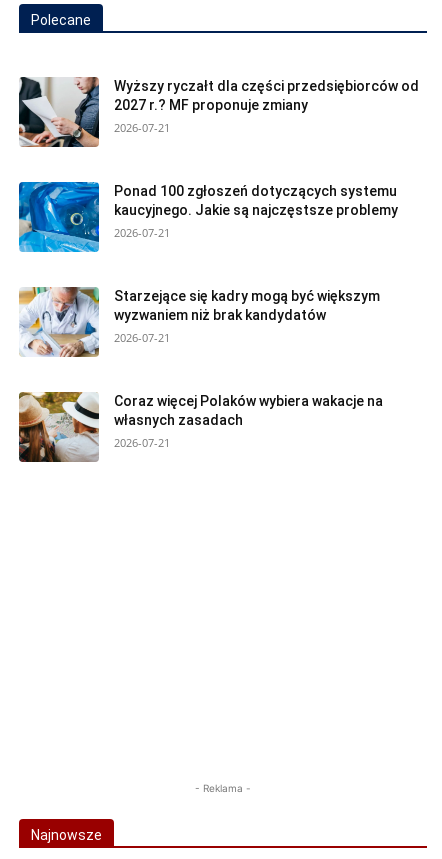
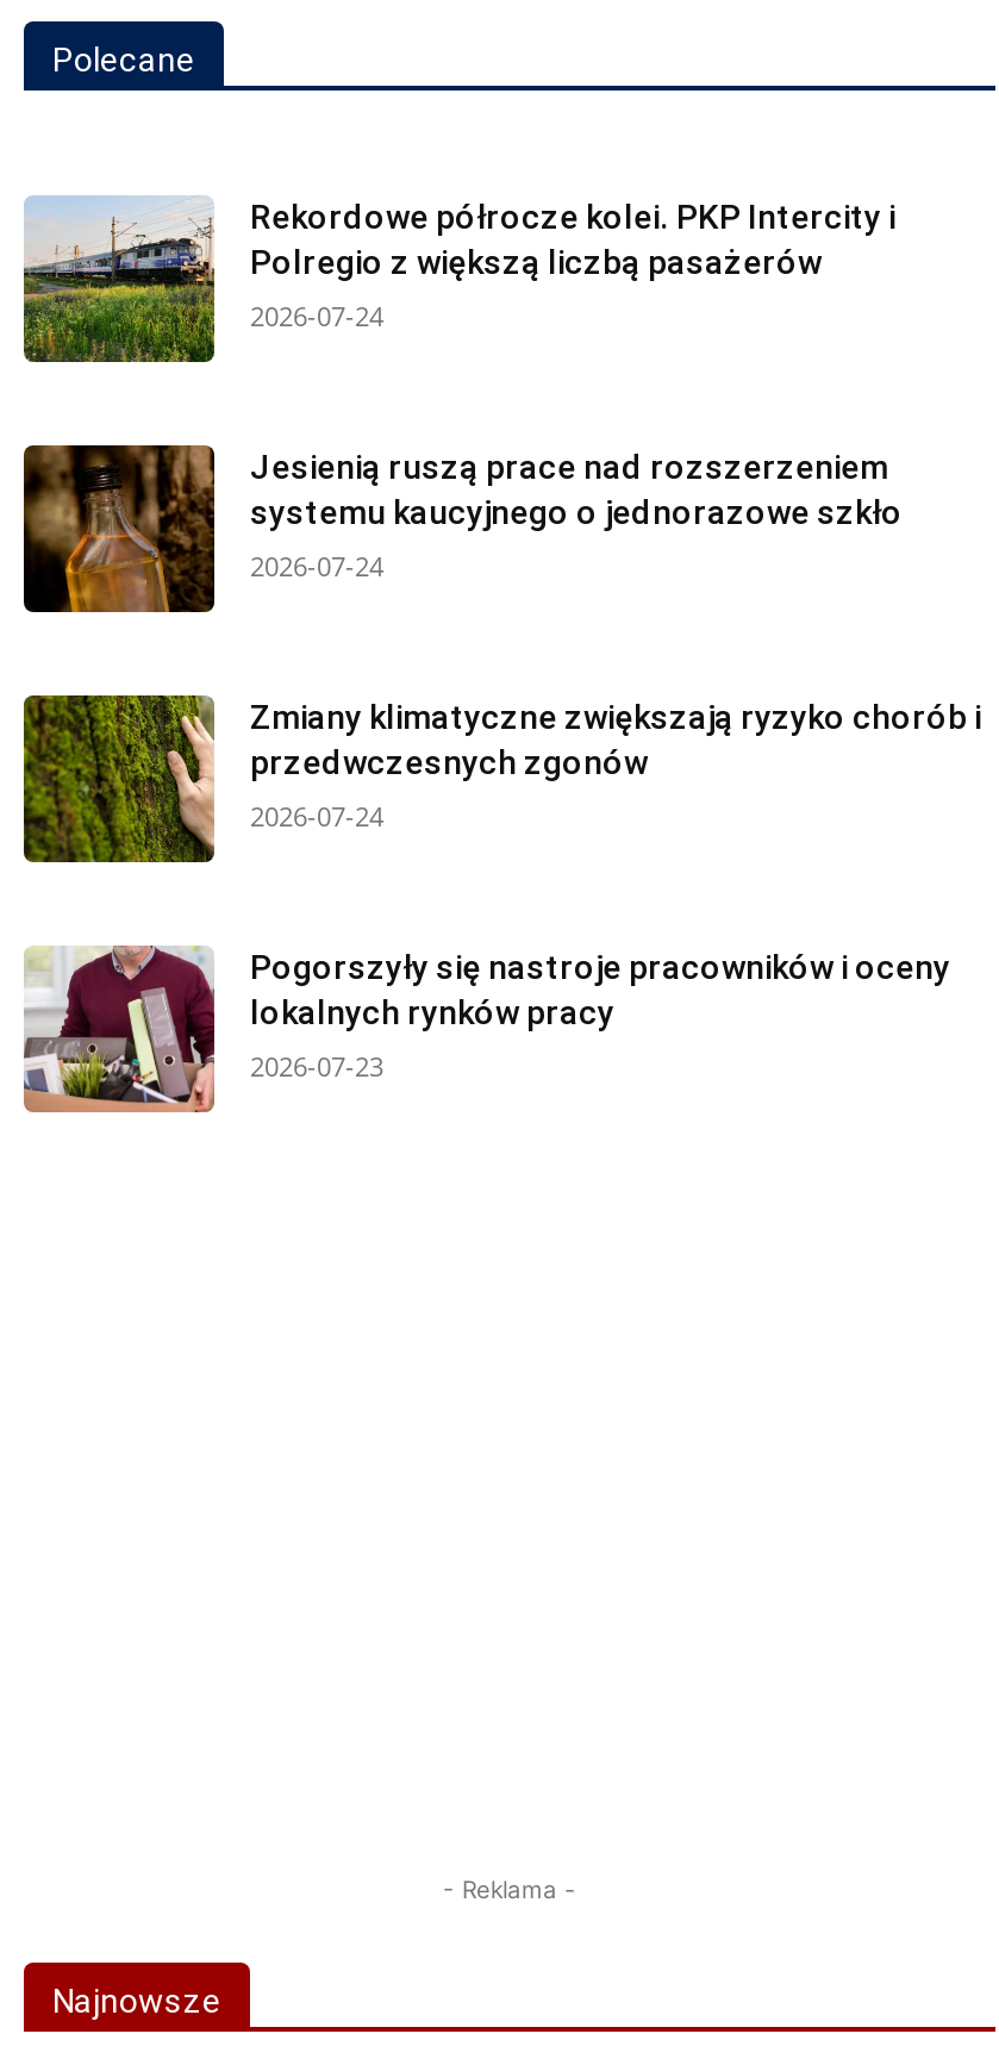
- [image]
- Wyższy ryczałt dla części przedsiębiorców od
- 2027 r.? MF proponuje zmiany
- 2026-07-21
+ [image]
+ Rekordowe półrocze kolei. PKP Intercity i
+ Polregio z większą liczbą pasażerów
+ 2026-07-24

- [image]
- Ponad 100 zgłoszeń dotyczących systemu
- kaucyjnego. Jakie są najczęstsze problemy
- 2026-07-21
+ [image]
+ Jesienią ruszą prace nad rozszerzeniem
+ systemu kaucyjnego o jednorazowe szkło
+ 2026-07-24

- [image]
- Starzejące się kadry mogą być większym
- wyzwaniem niż brak kandydatów
- 2026-07-21
+ [image]
+ Zmiany klimatyczne zwiększają ryzyko chorób i
+ przedwczesnych zgonów
+ 2026-07-24

- [image]
- Coraz więcej Polaków wybiera wakacje na
- własnych zasadach
- 2026-07-21
+ [image]
+ Pogorszyły się nastroje pracowników i oceny
+ lokalnych rynków pracy
+ 2026-07-23
